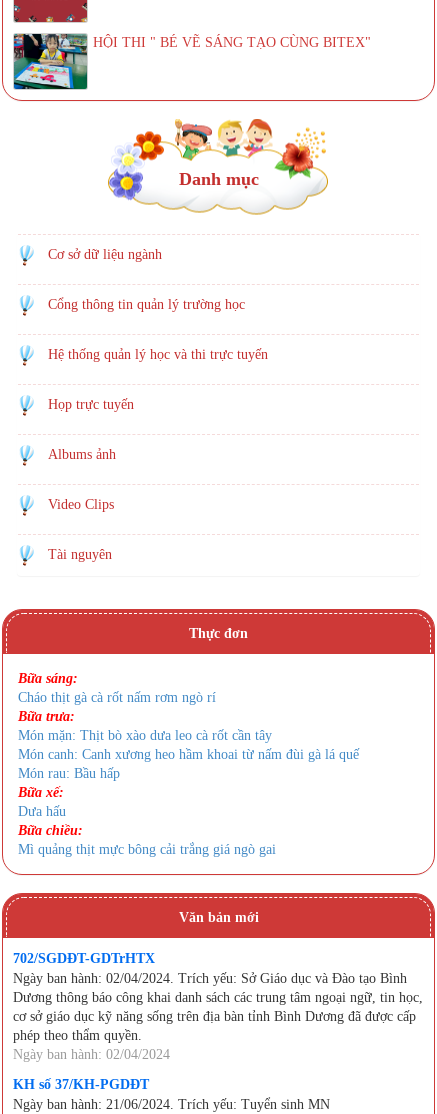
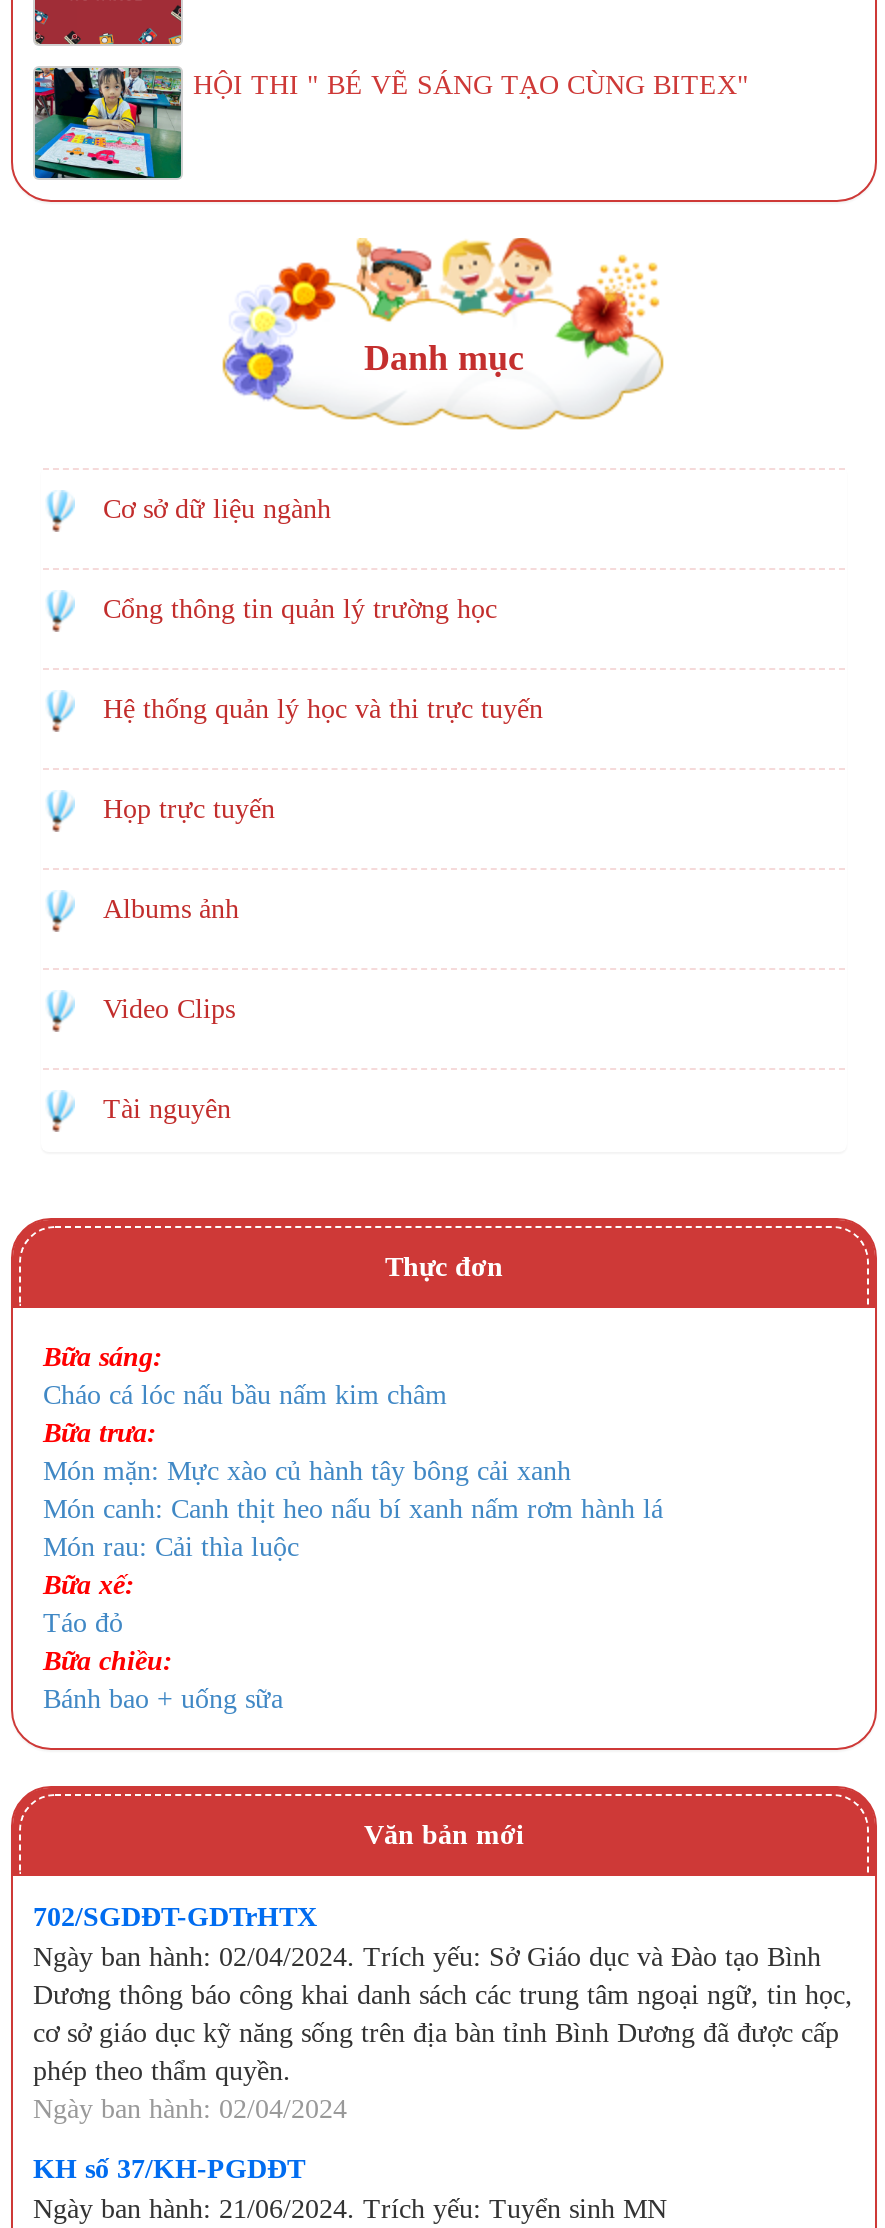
- Cháo thịt gà cà rốt nấm rơm ngò rí
+ Cháo cá lóc nấu bầu nấm kim châm

- Món mặn: Thịt bò xào dưa leo cà rốt cần tây
- Món canh: Canh xương heo hầm khoai từ nấm đùi gà lá quế
- Món rau: Bầu hấp
+ Món mặn: Mực xào củ hành tây bông cải xanh
+ Món canh: Canh thịt heo nấu bí xanh nấm rơm hành lá
+ Món rau: Cải thìa luộc

- Dưa hấu
+ Táo đỏ

- Mì quảng thịt mực bông cải trắng giá ngò gai
+ Bánh bao + uống sữa
